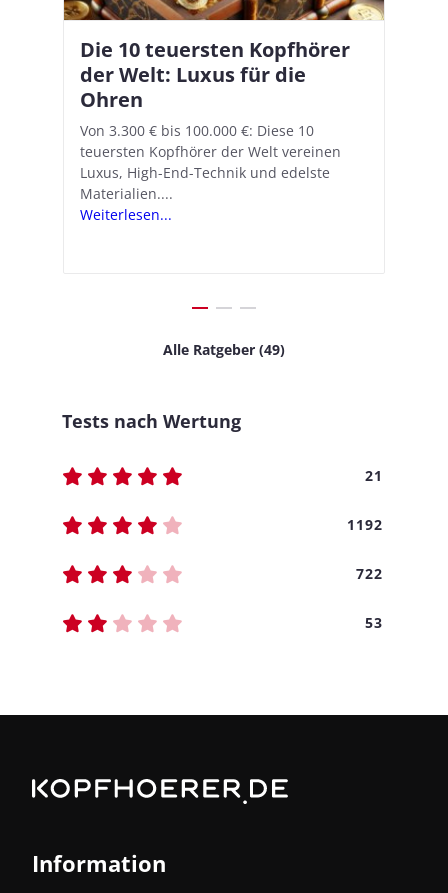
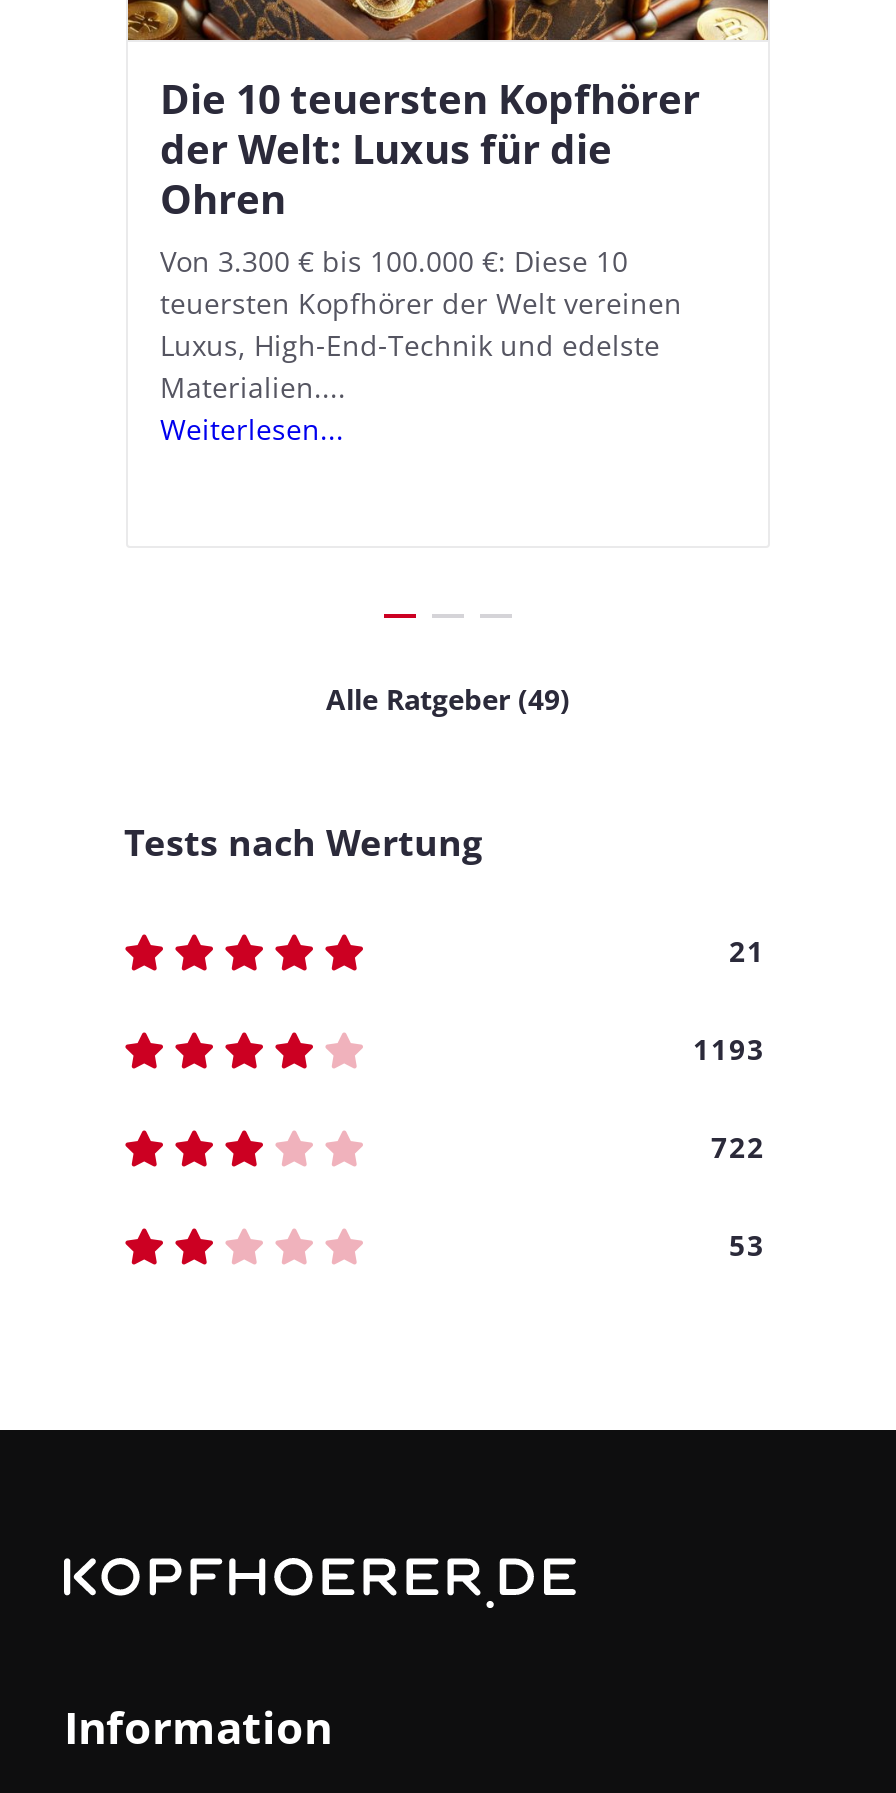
- 1192
+ 1193
